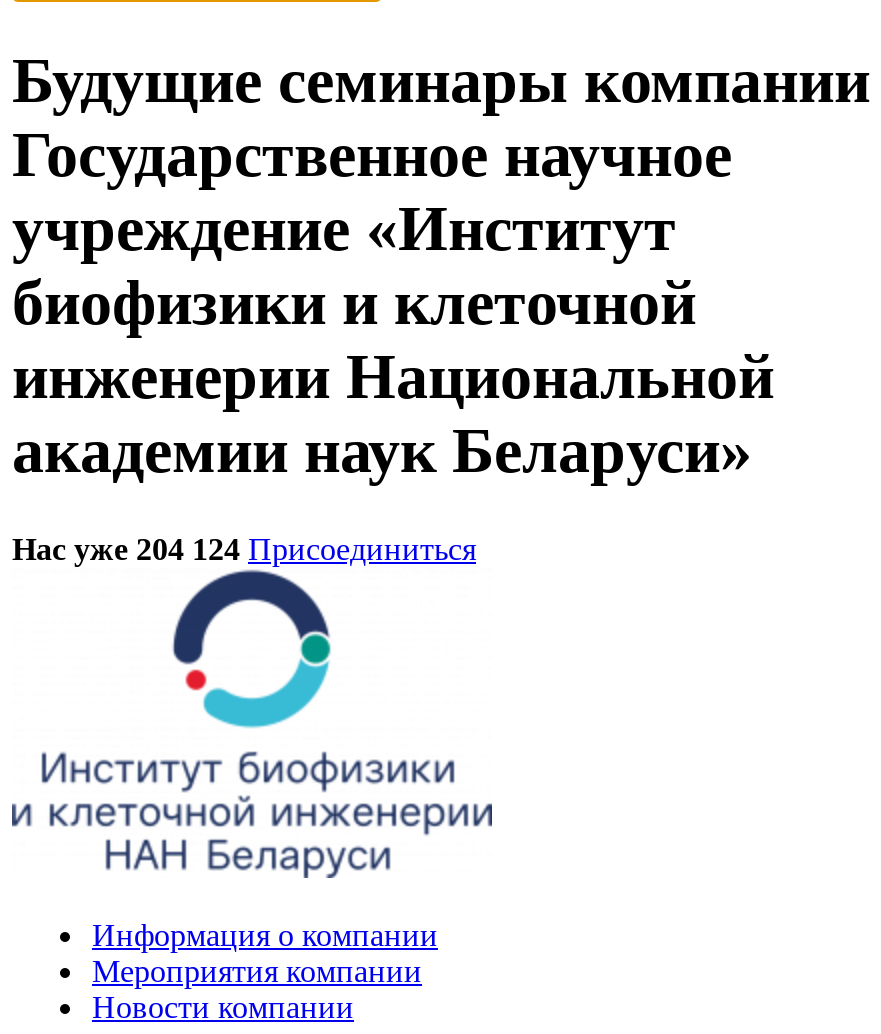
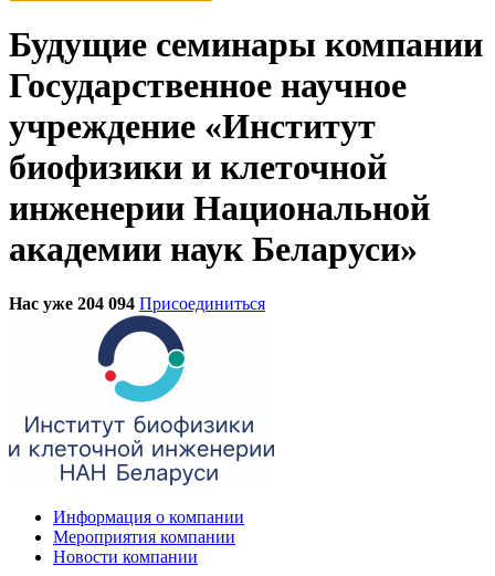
- Нас уже 204 124 Присоединиться
+ Нас уже 204 094 Присоединиться
